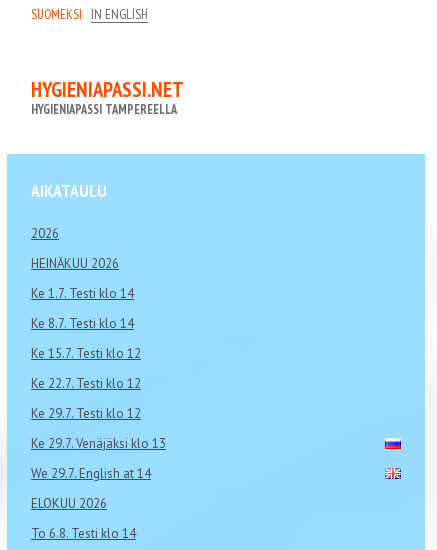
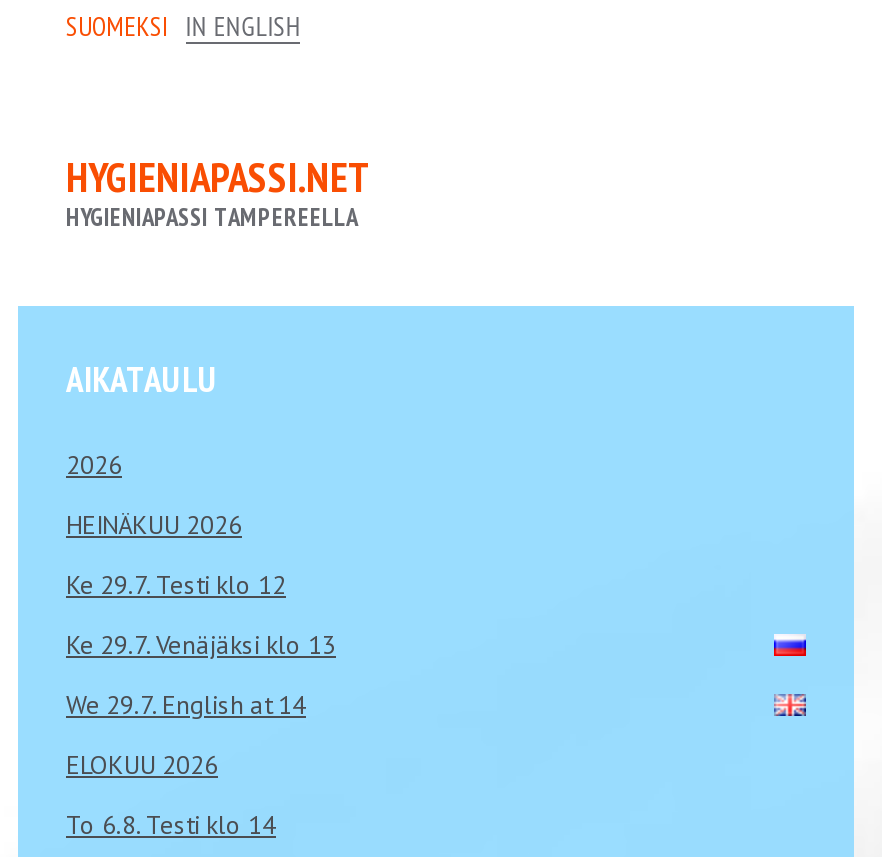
- Ke 1.7. Testi klo 14
- Ke 8.7. Testi klo 14
- Ke 15.7. Testi klo 12
- Ke 22.7. Testi klo 12
